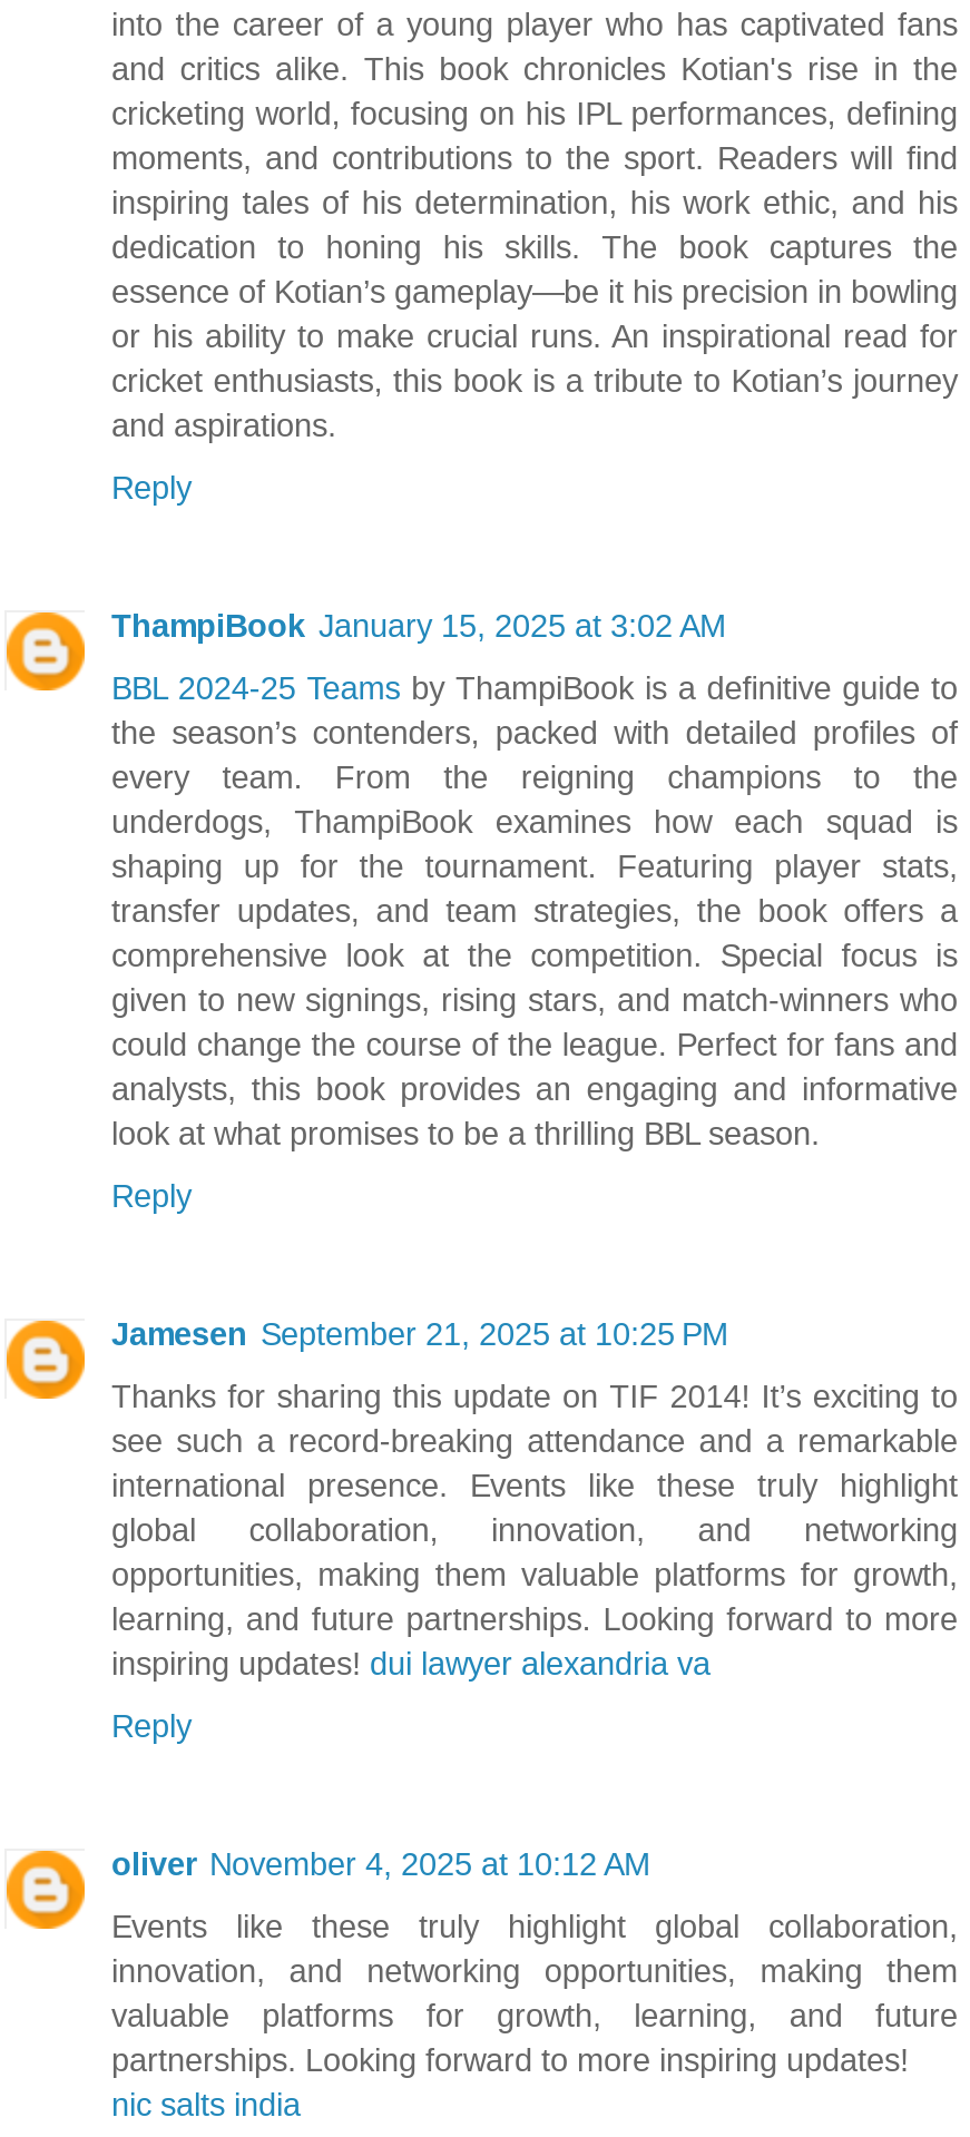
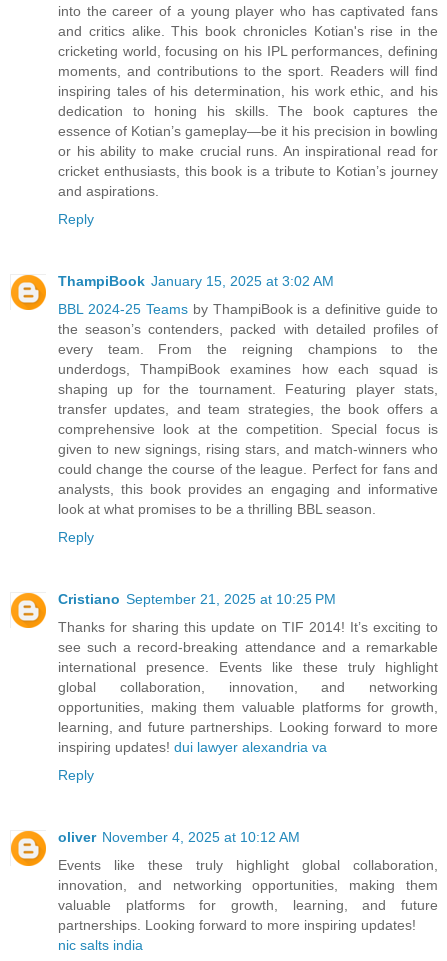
- Jamesen September 21, 2025 at 10:25 PM
+ Cristiano September 21, 2025 at 10:25 PM
